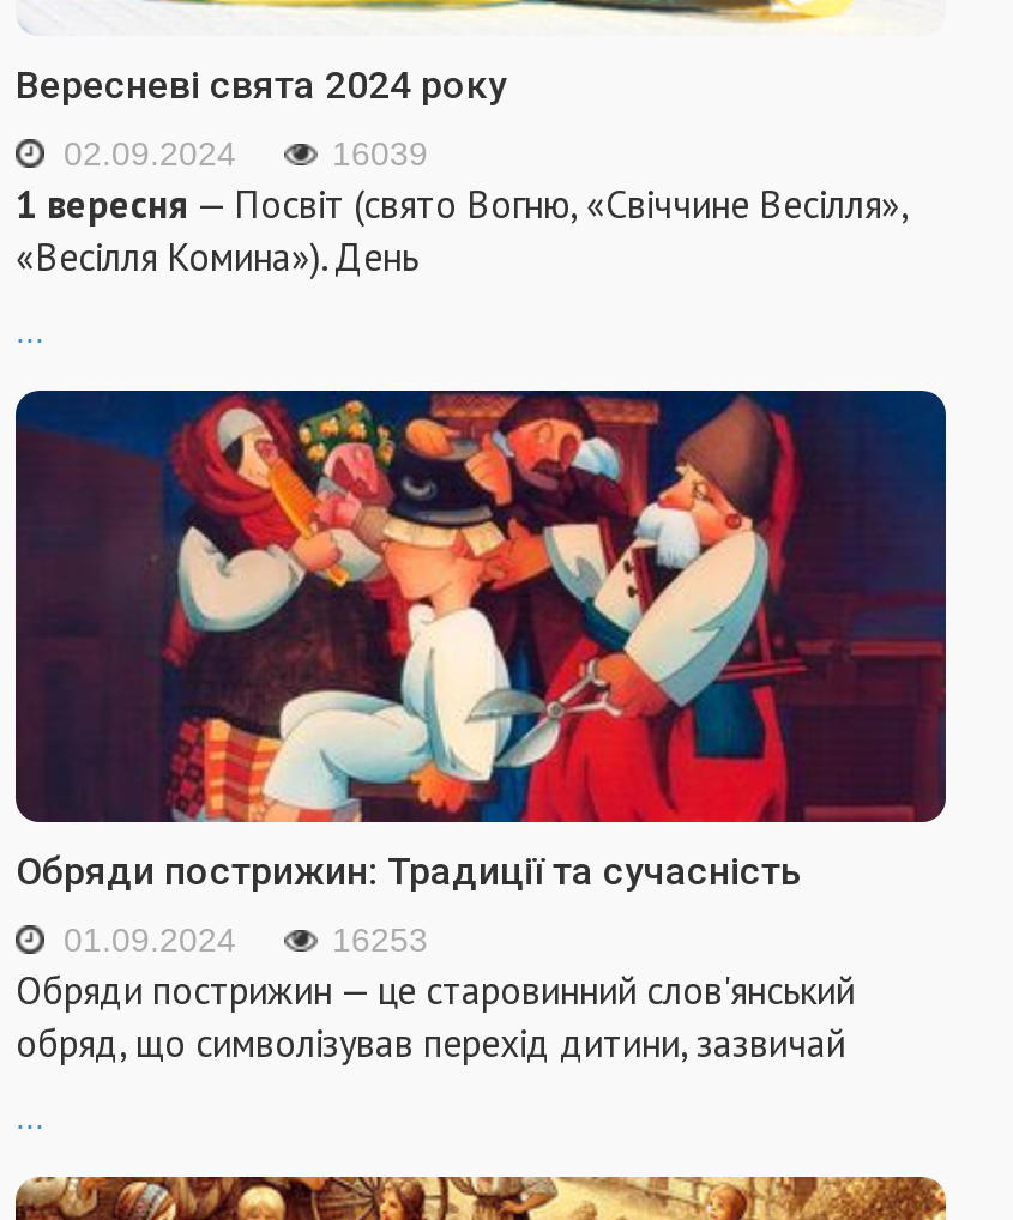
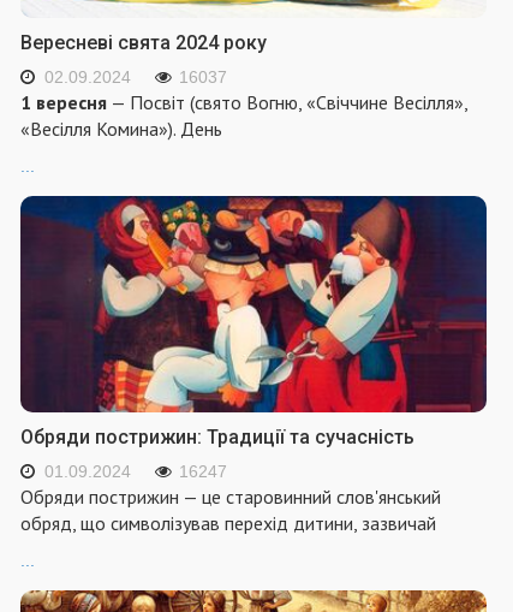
- 16039
+ 16037

- 16253
+ 16247
